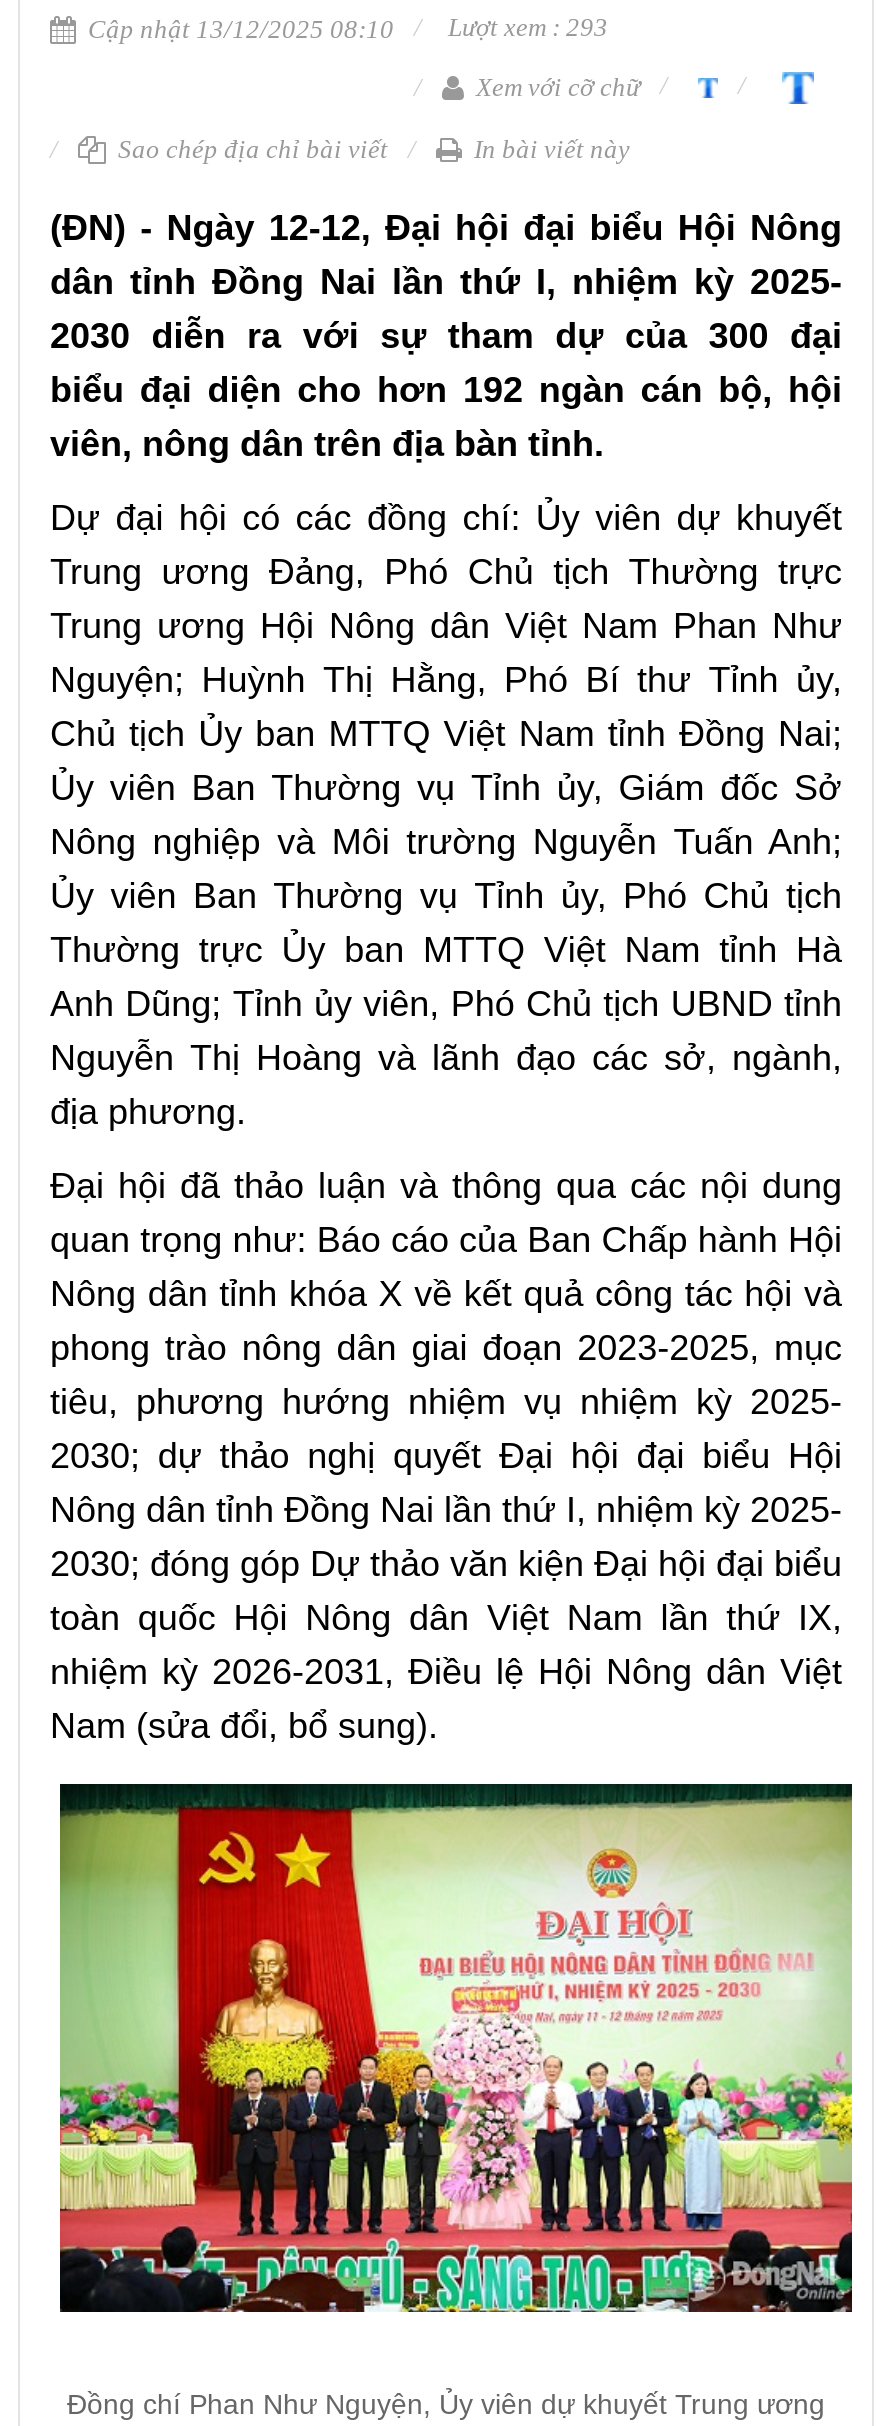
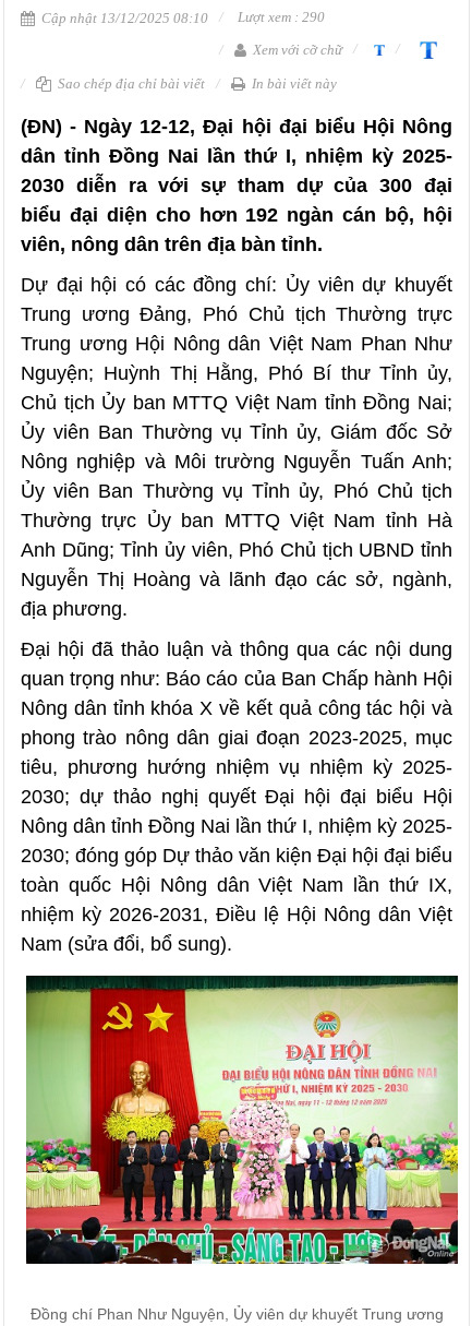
- Cập nhật 13/12/2025 08:10 Lượt xem : 293
+ Cập nhật 13/12/2025 08:10 Lượt xem : 290
